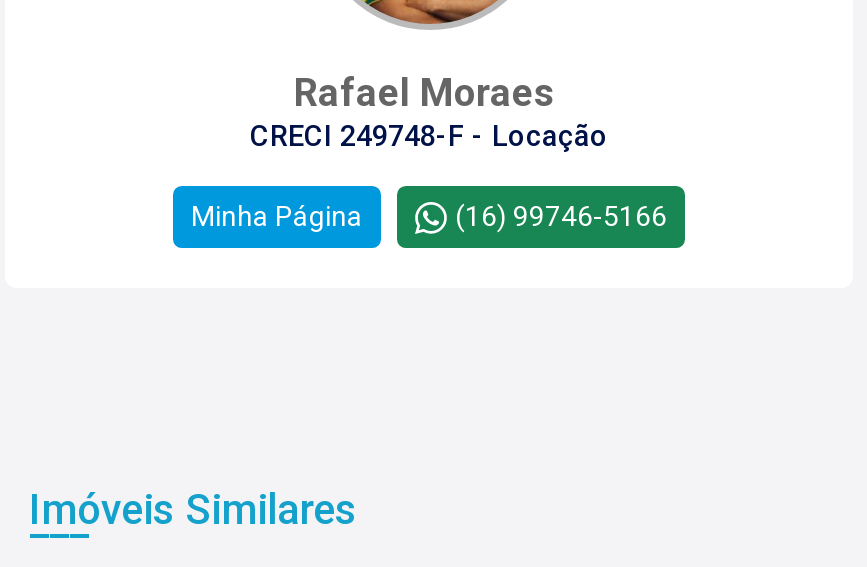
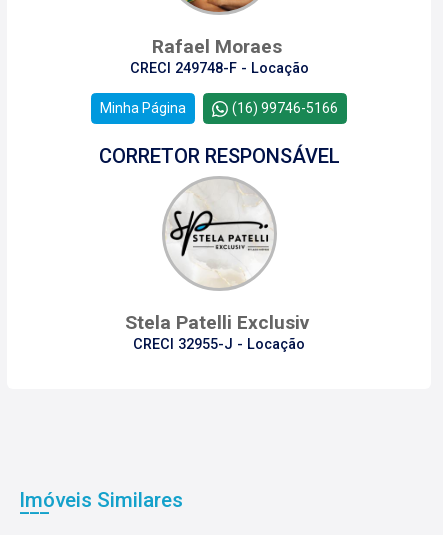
+ CORRETOR RESPONSÁVEL

+ [image]
+ Stela Patelli Exclusiv
+ CRECI 32955-J - Locação
